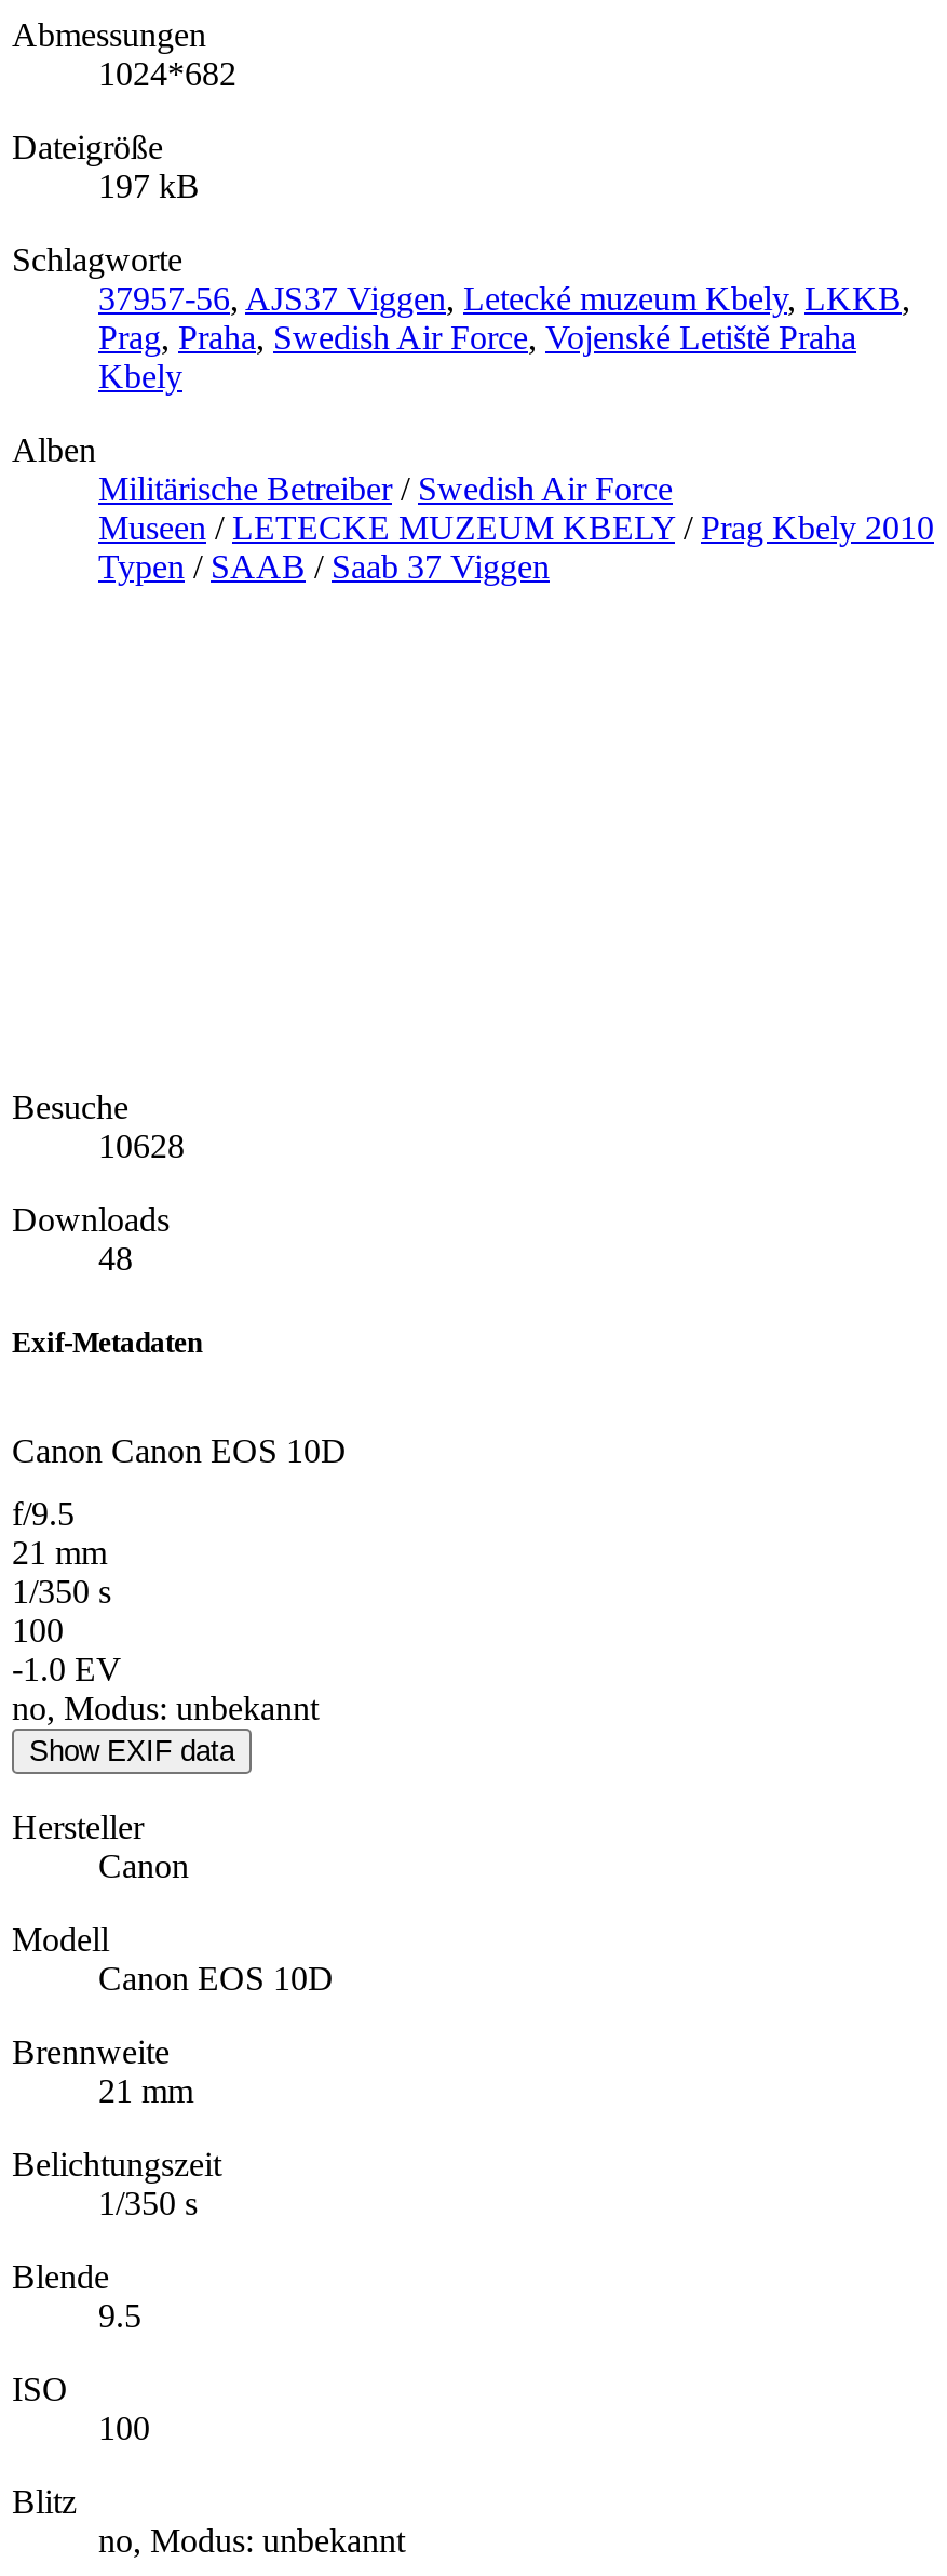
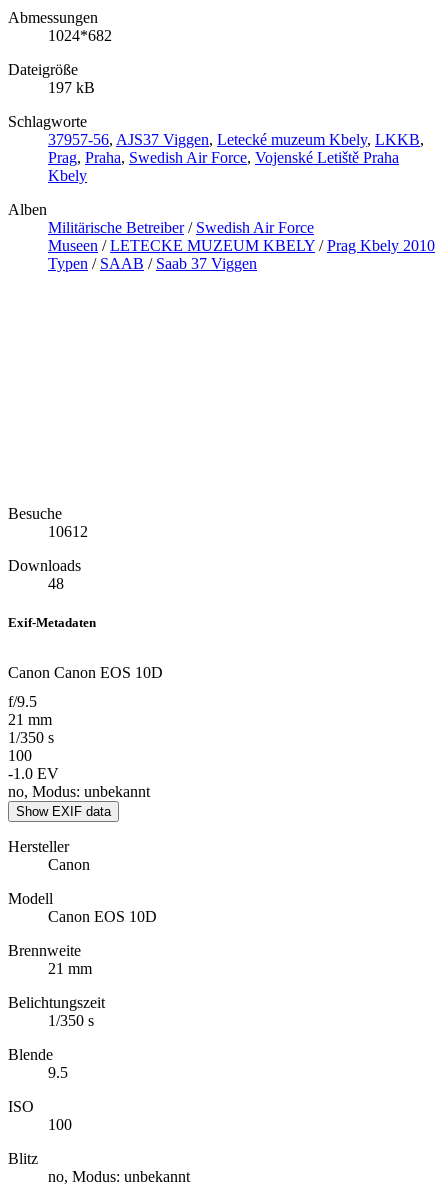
- 10628
+ 10612
